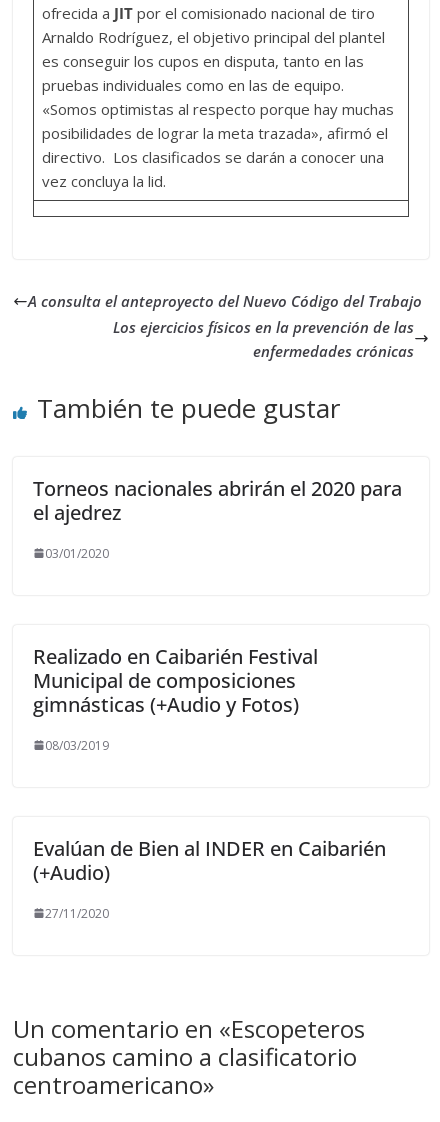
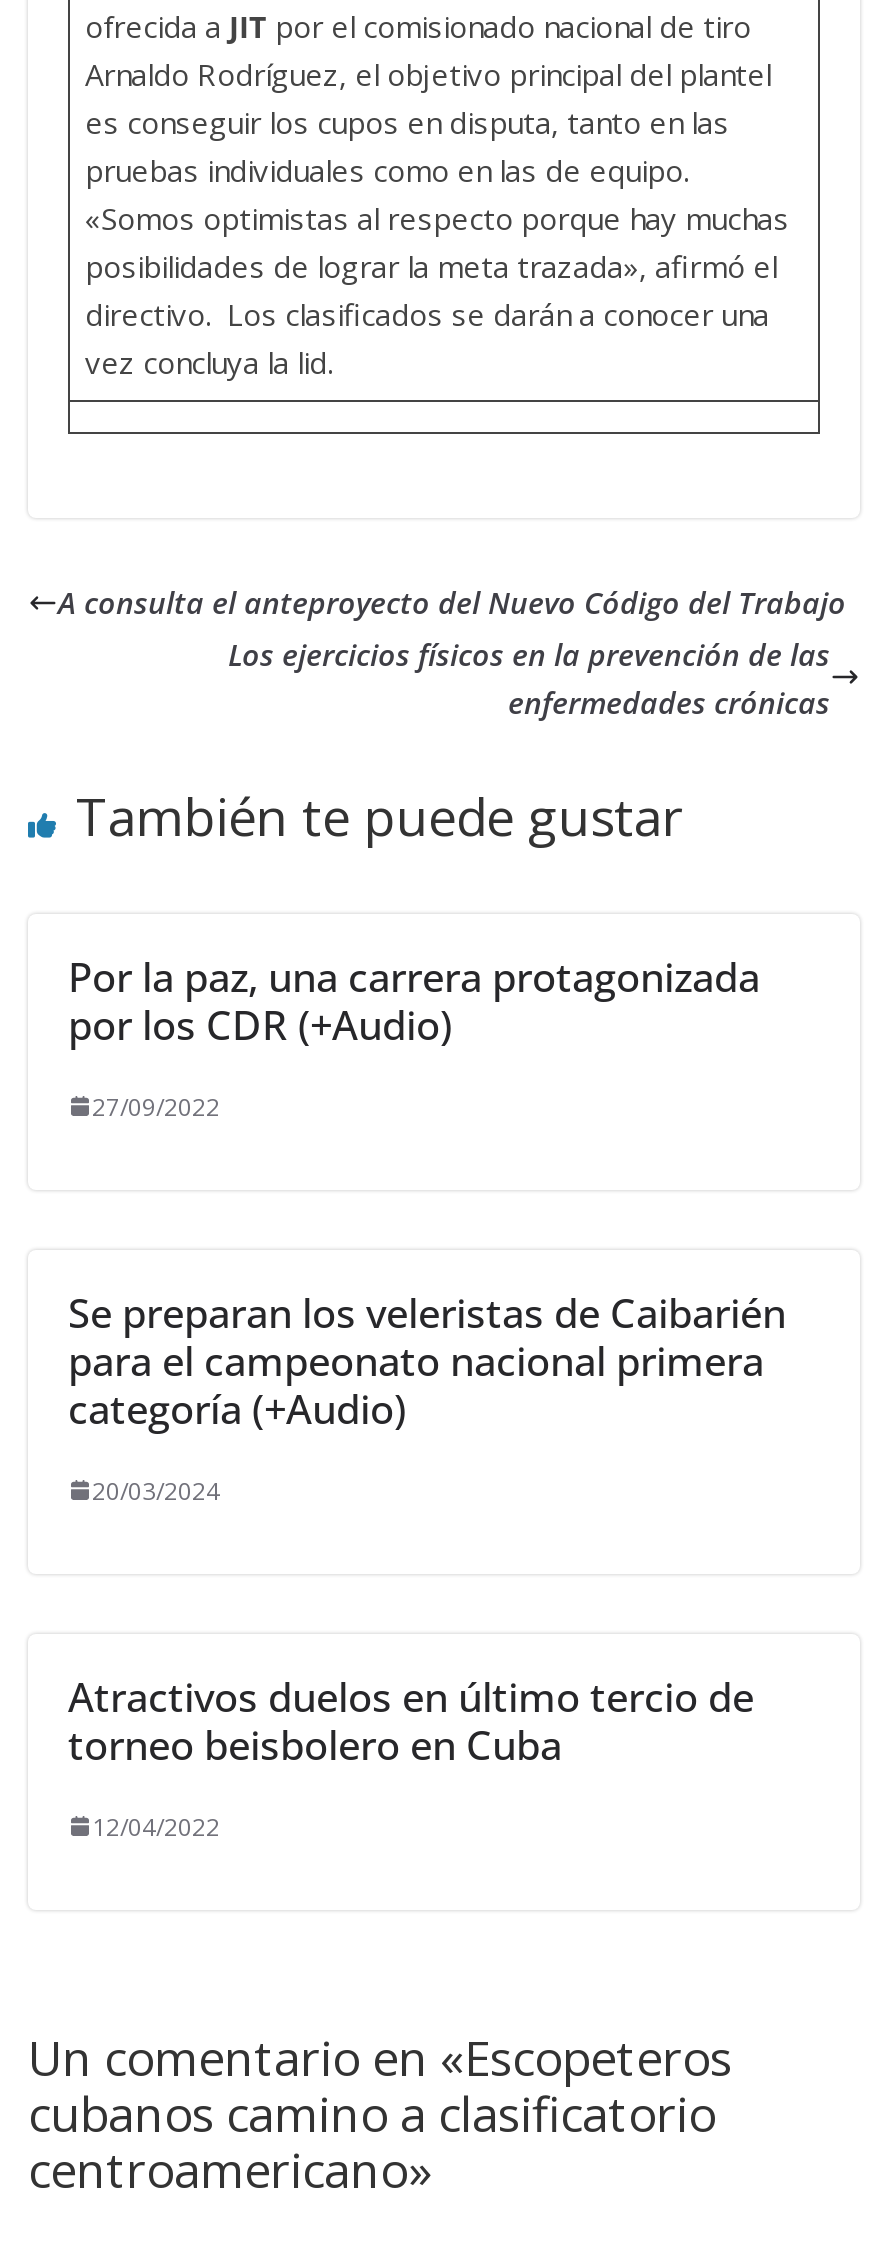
- Torneos nacionales abrirán el 2020 para
- el ajedrez
+ Por la paz, una carrera protagonizada
+ por los CDR (+Audio)

- 03/01/2020
+ 27/09/2022

- Realizado en Caibarién Festival
- Municipal de composiciones
- gimnásticas (+Audio y Fotos)
+ Se preparan los veleristas de Caibarién
+ para el campeonato nacional primera
+ categoría (+Audio)

- 08/03/2019
+ 20/03/2024

- Evalúan de Bien al INDER en Caibarién
- (+Audio)
+ Atractivos duelos en último tercio de
+ torneo beisbolero en Cuba

- 27/11/2020
+ 12/04/2022
